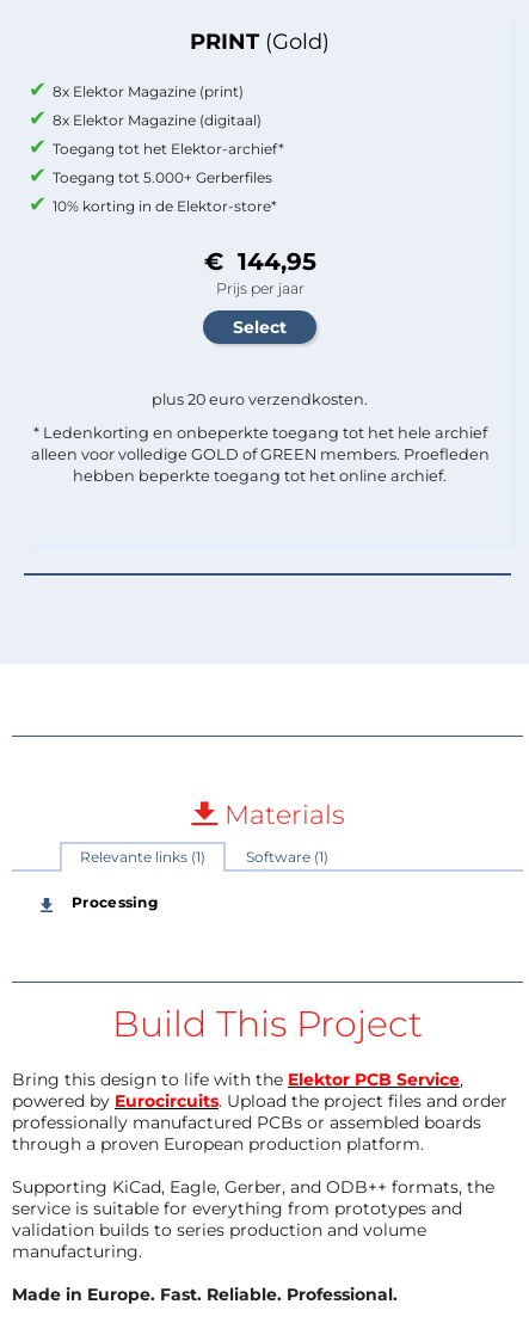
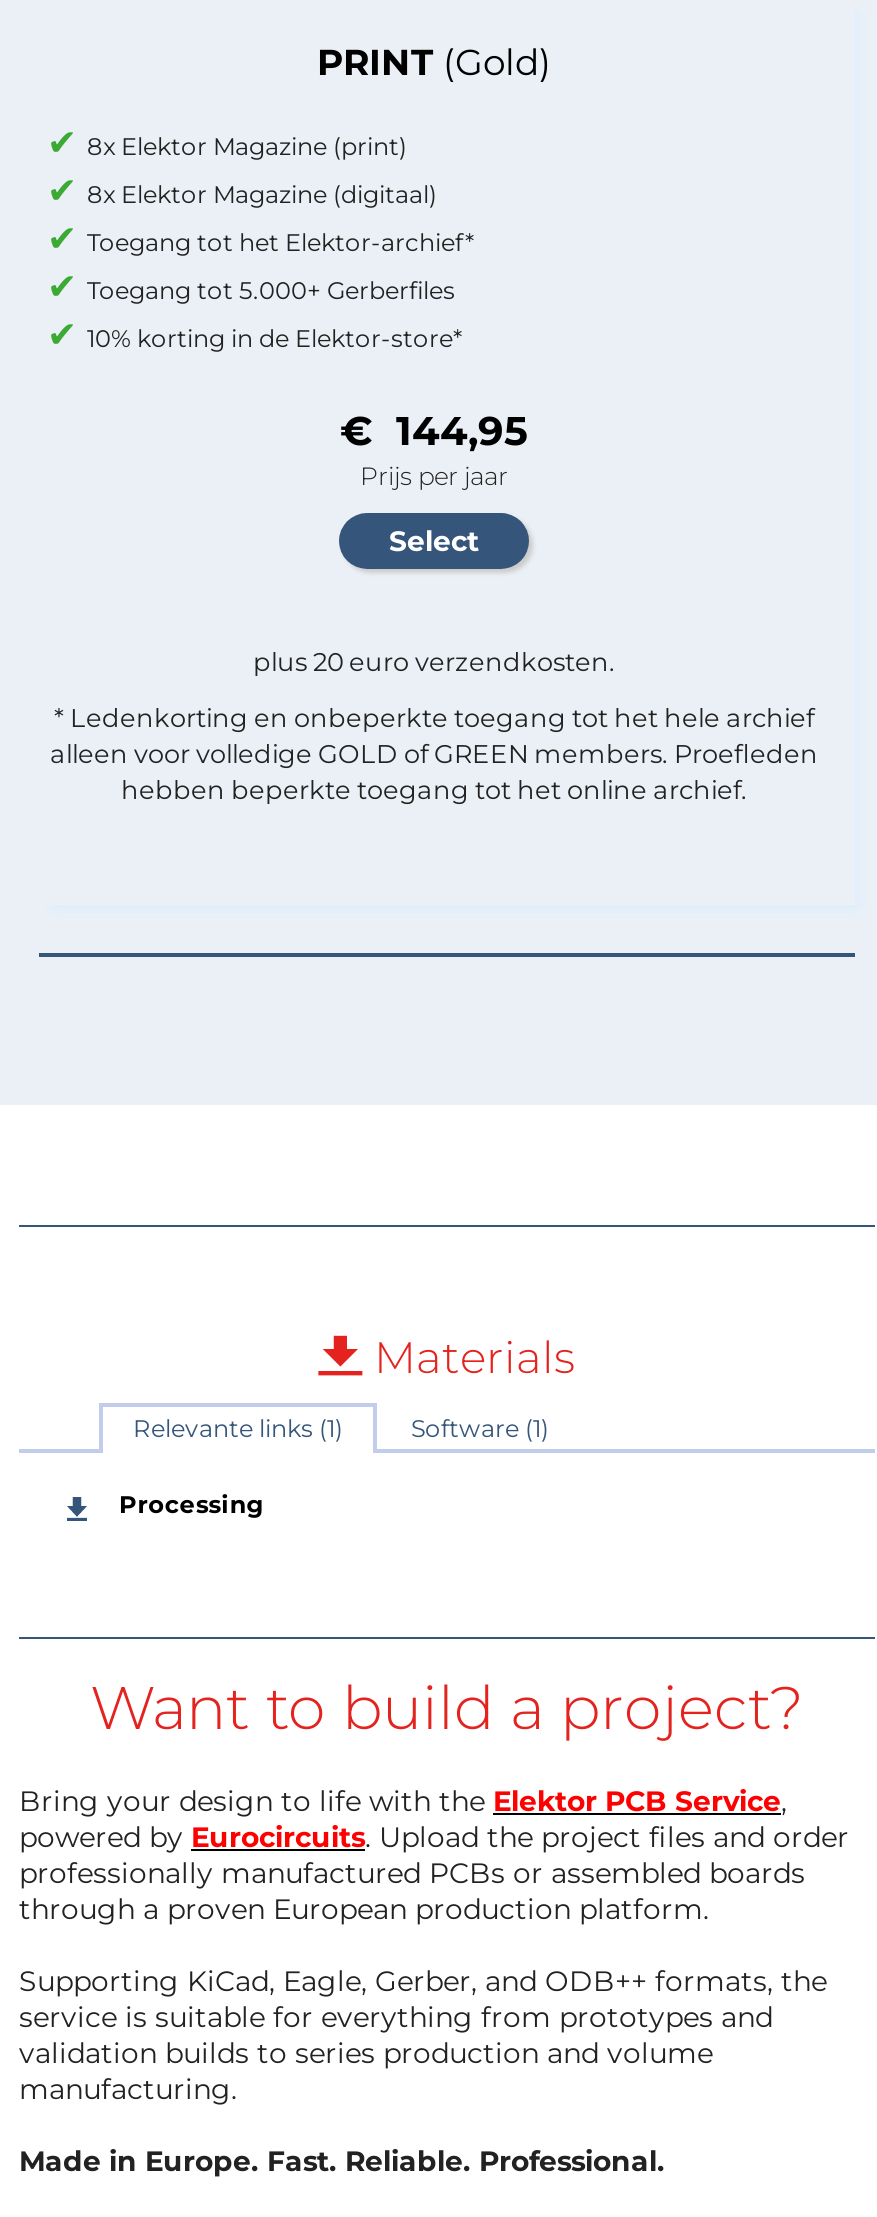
- Build This Project
+ Want to build a project?

- Bring this design to life with the Elektor PCB Service,
+ Bring your design to life with the Elektor PCB Service,
